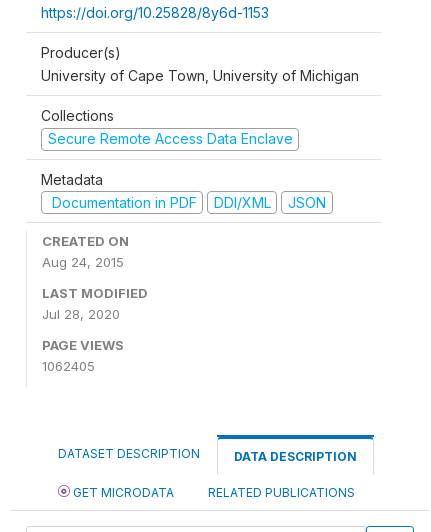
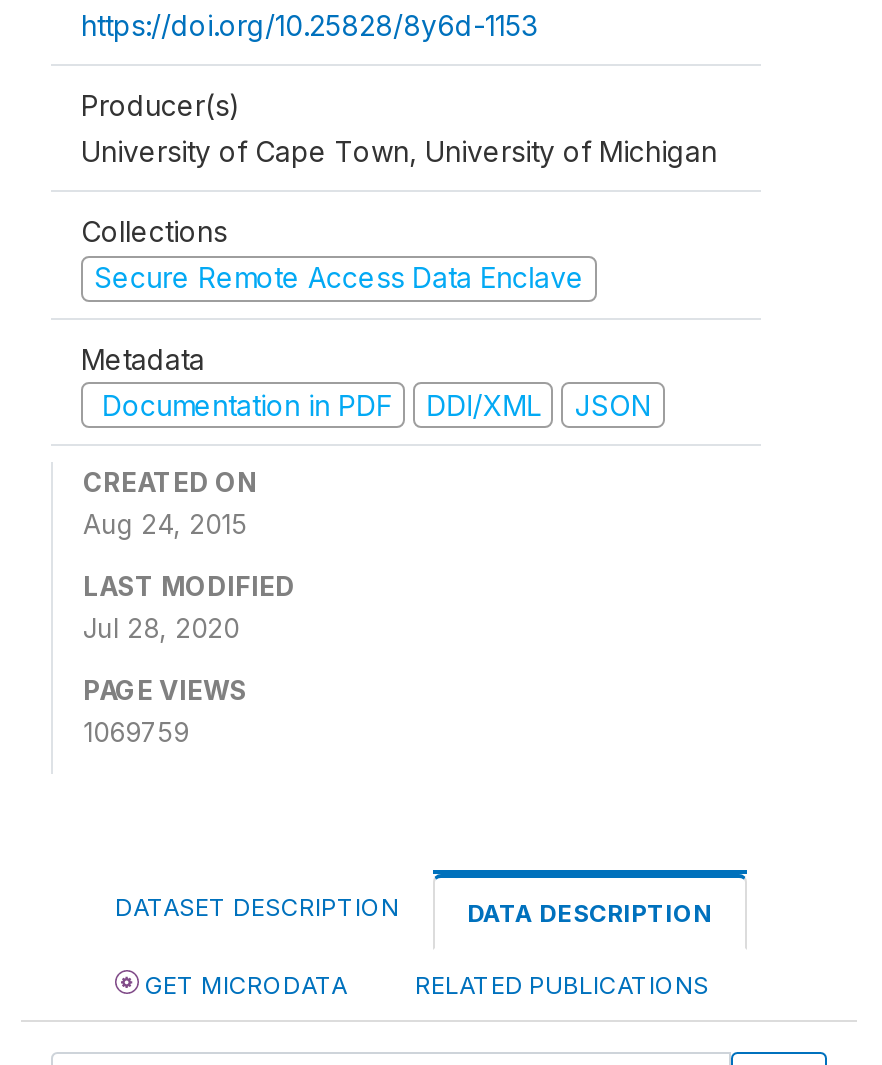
- 1062405
+ 1069759
